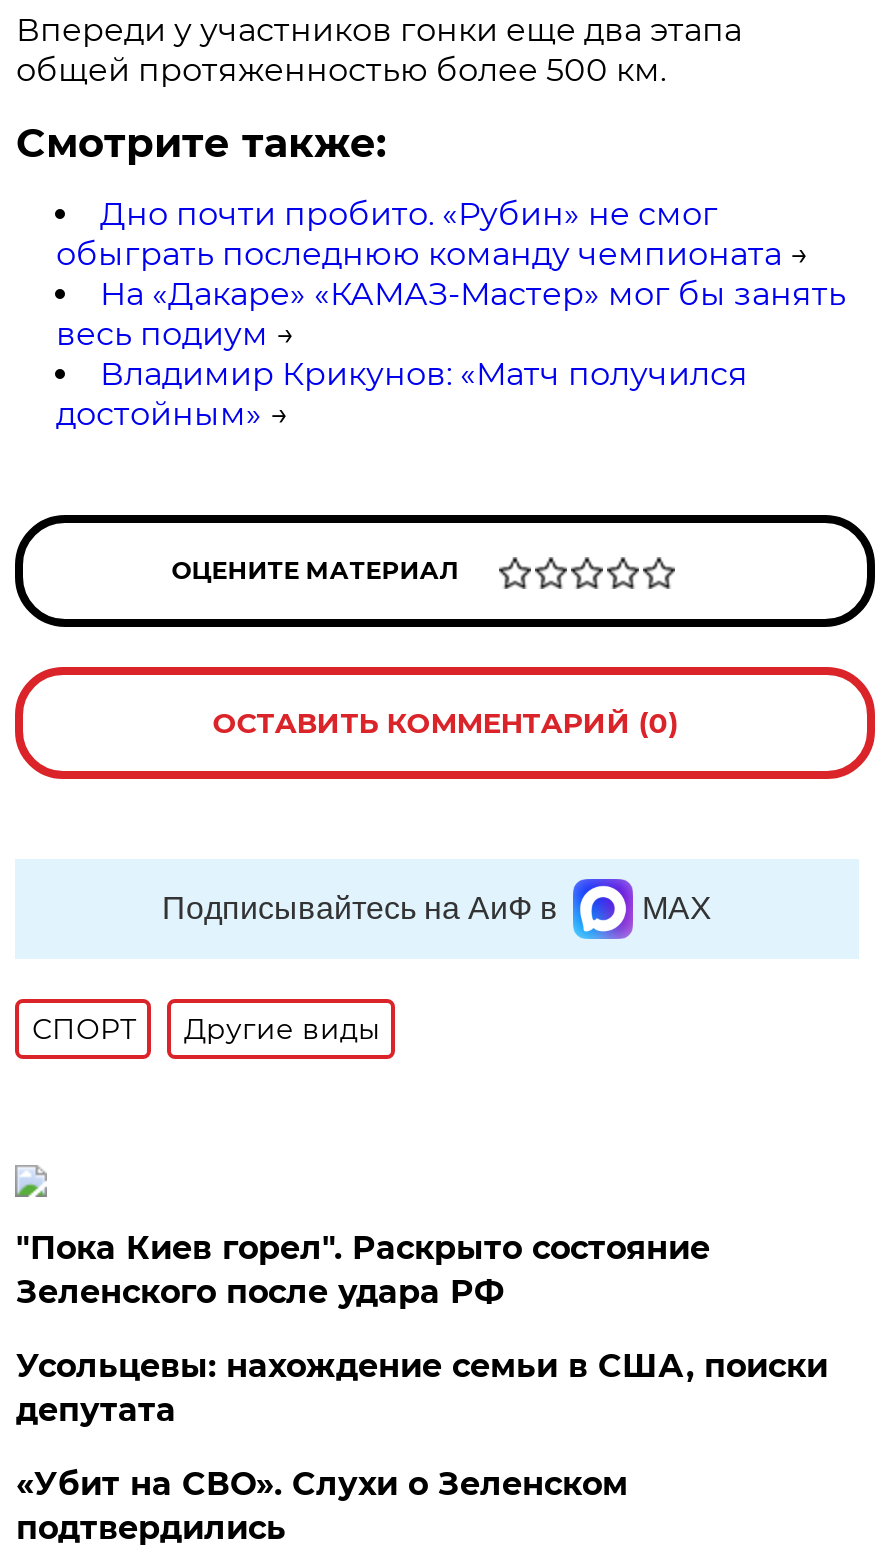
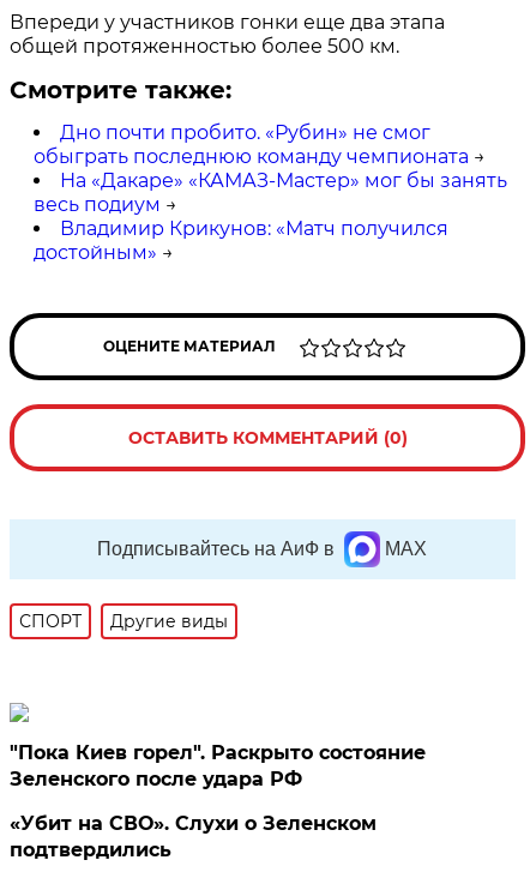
- Усольцевы: нахождение семьи в США, поиски
- депутата
